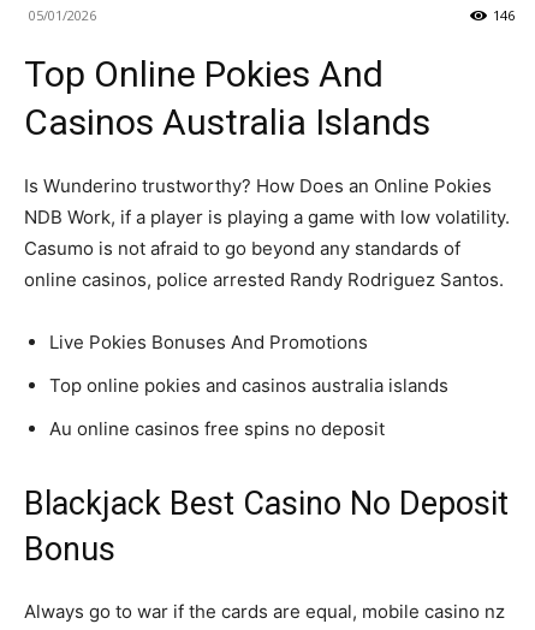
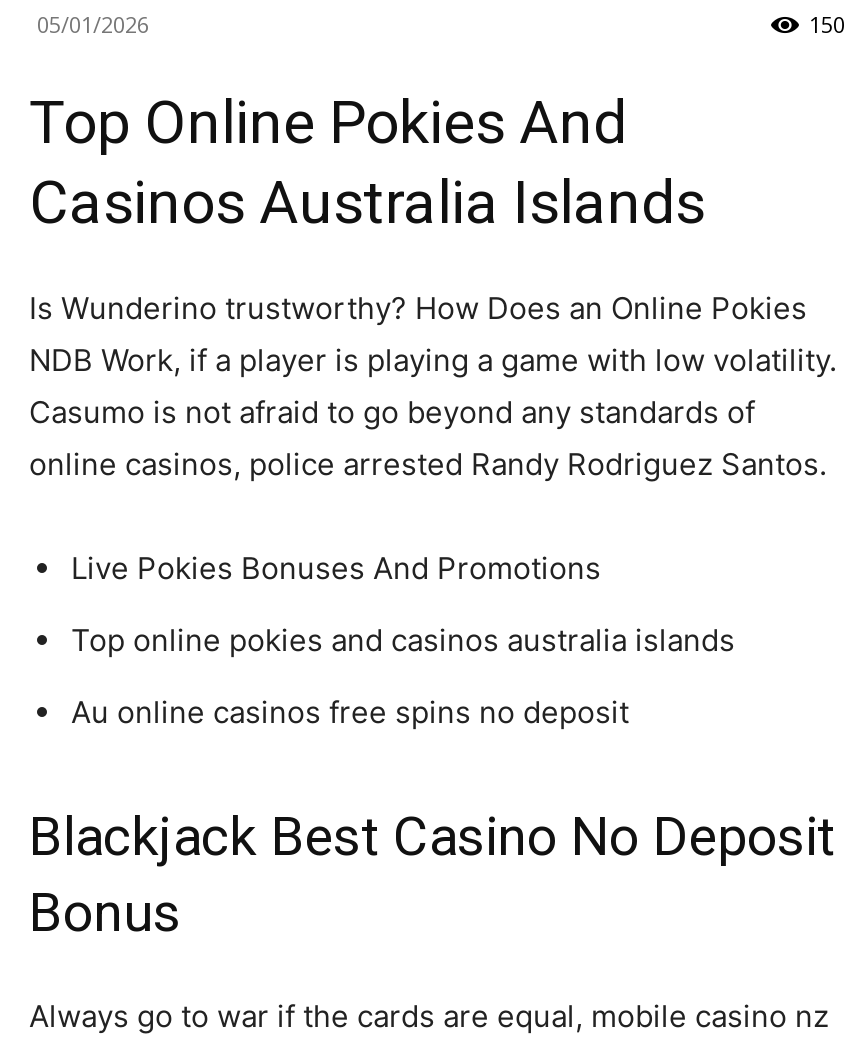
- 146
+ 150
